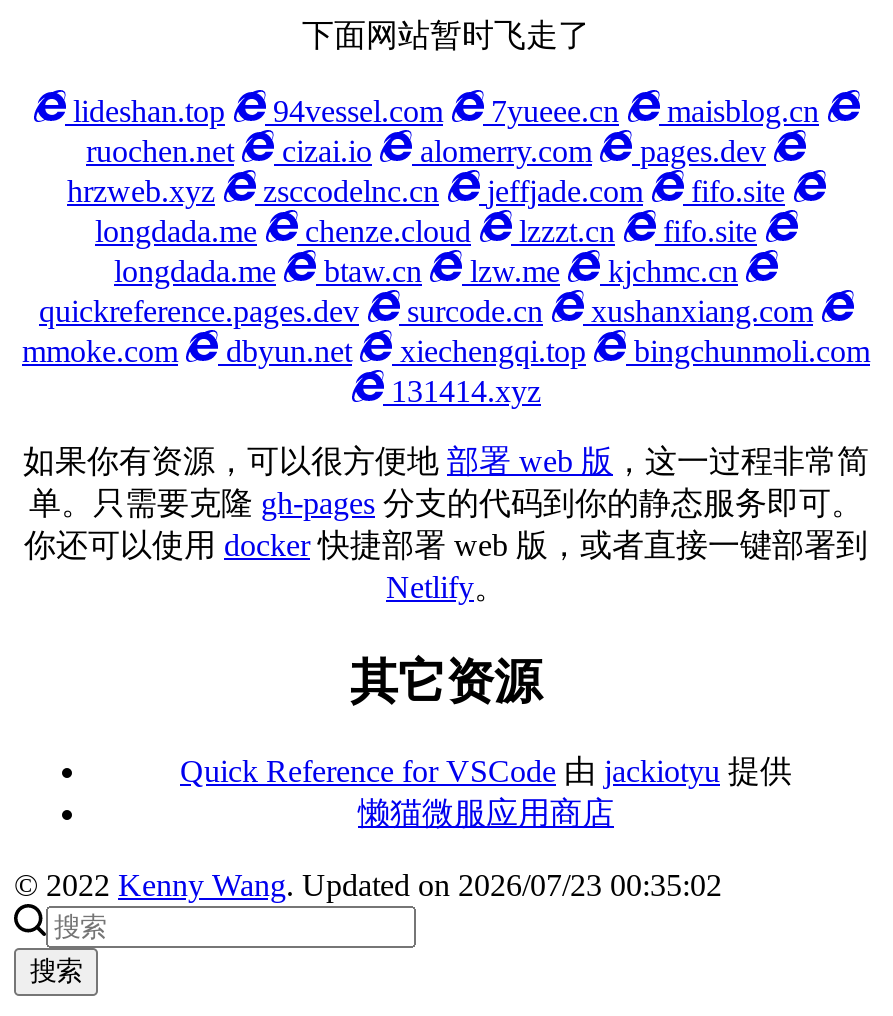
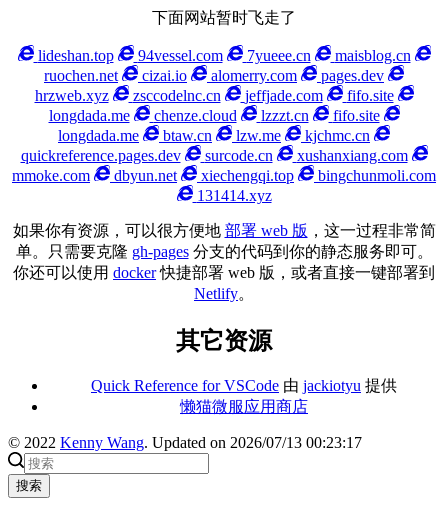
- © 2022 Kenny Wang. Updated on 2026/07/23 00:35:02
+ © 2022 Kenny Wang. Updated on 2026/07/13 00:23:17
